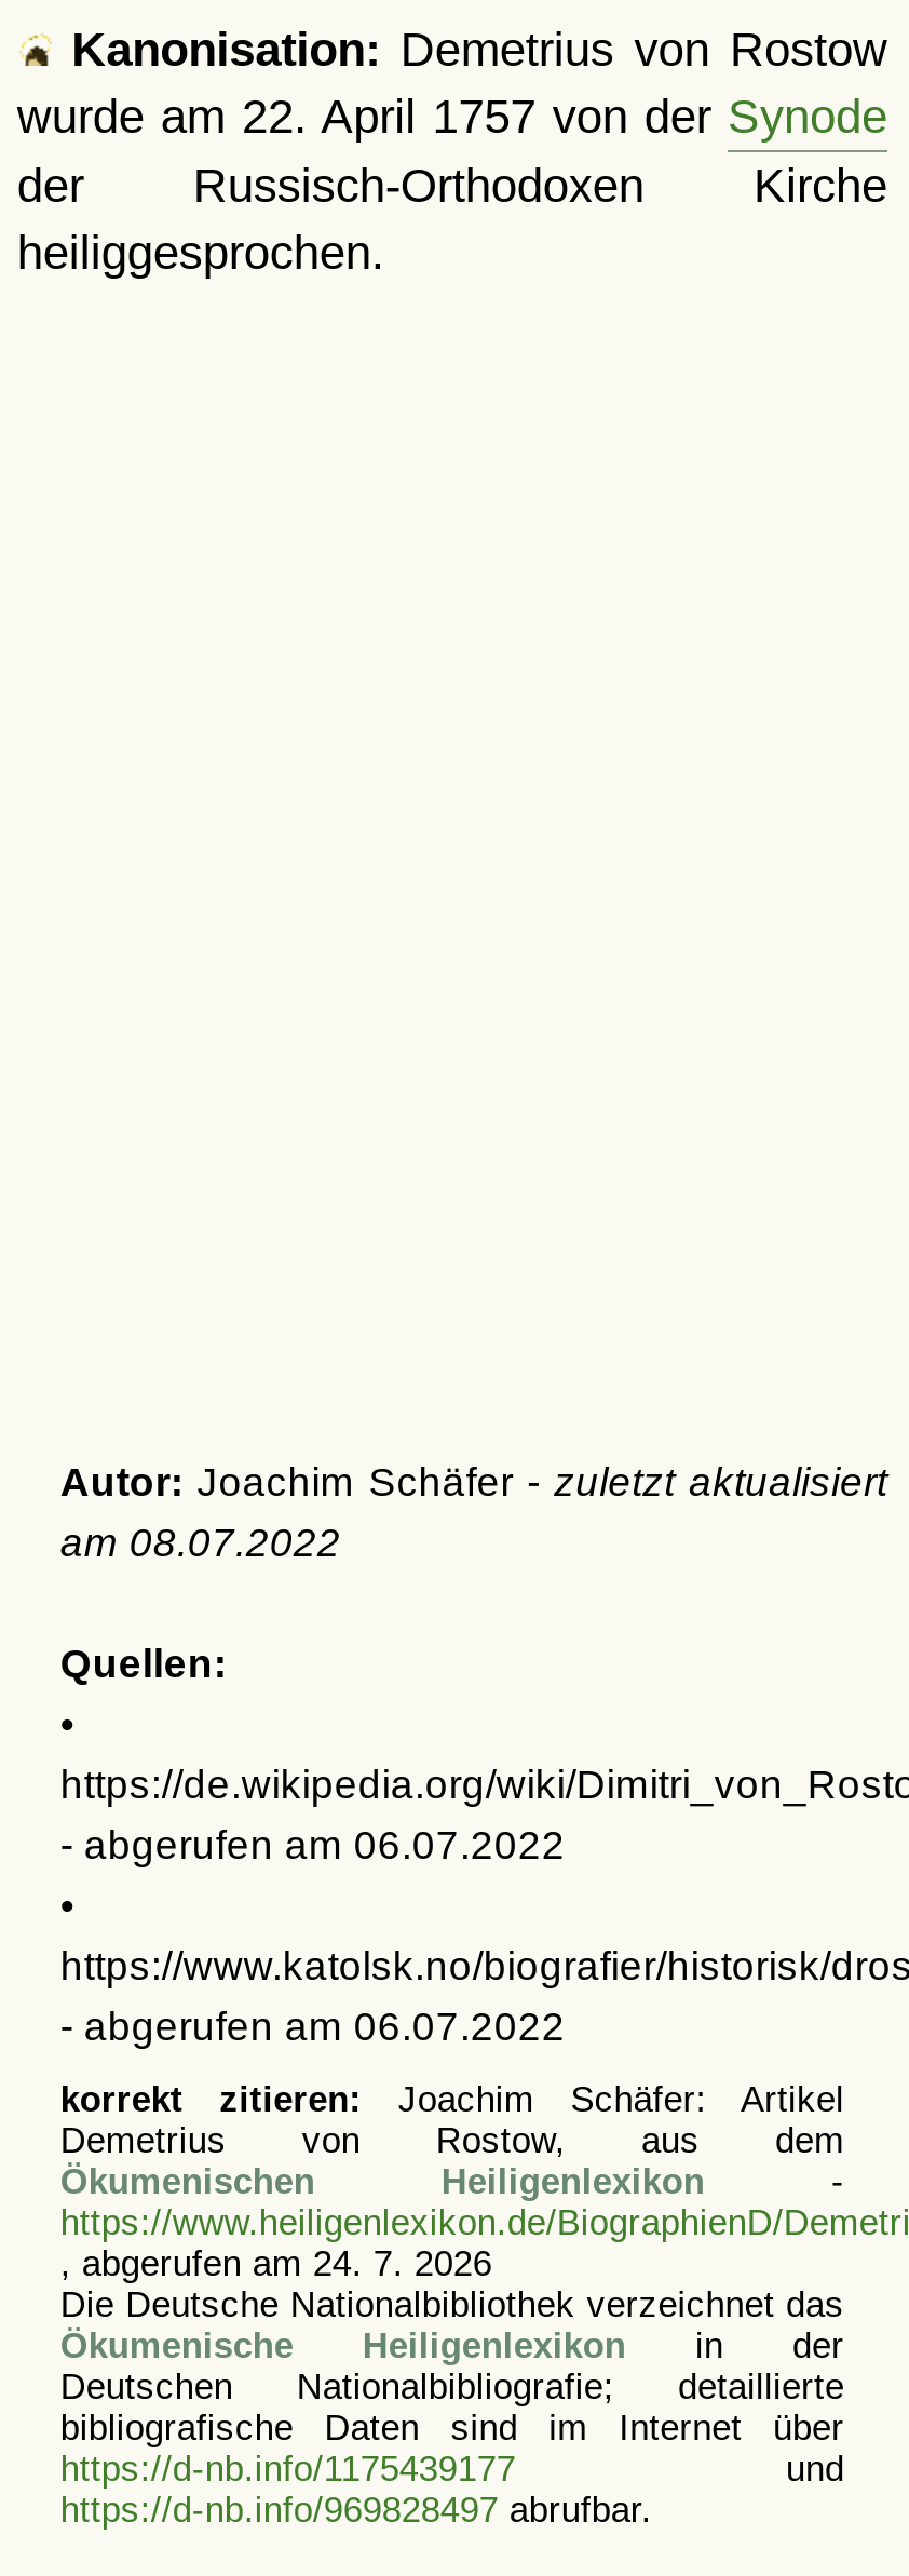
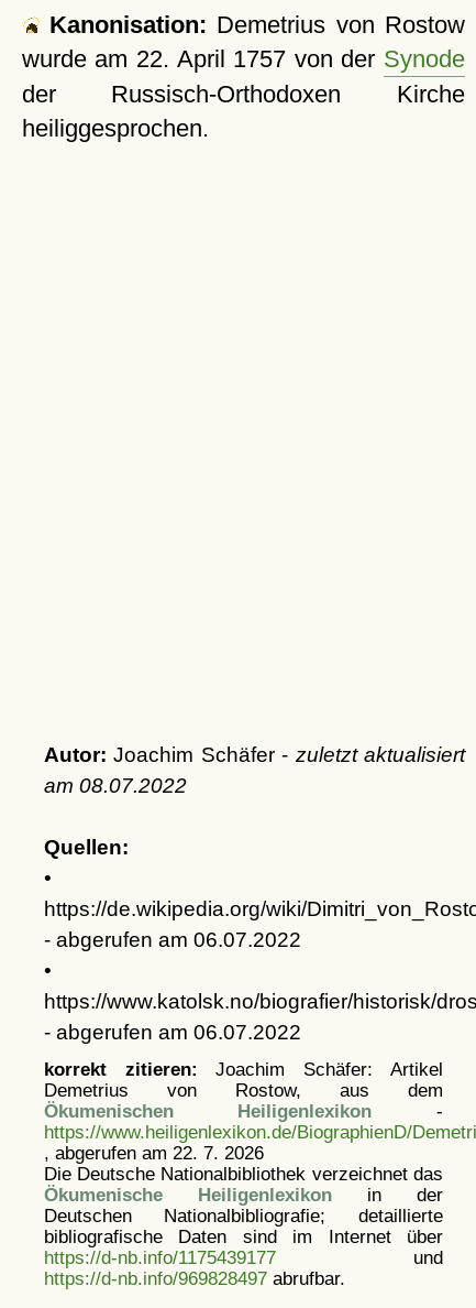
- , abgerufen am 24. 7. 2026
+ , abgerufen am 22. 7. 2026
